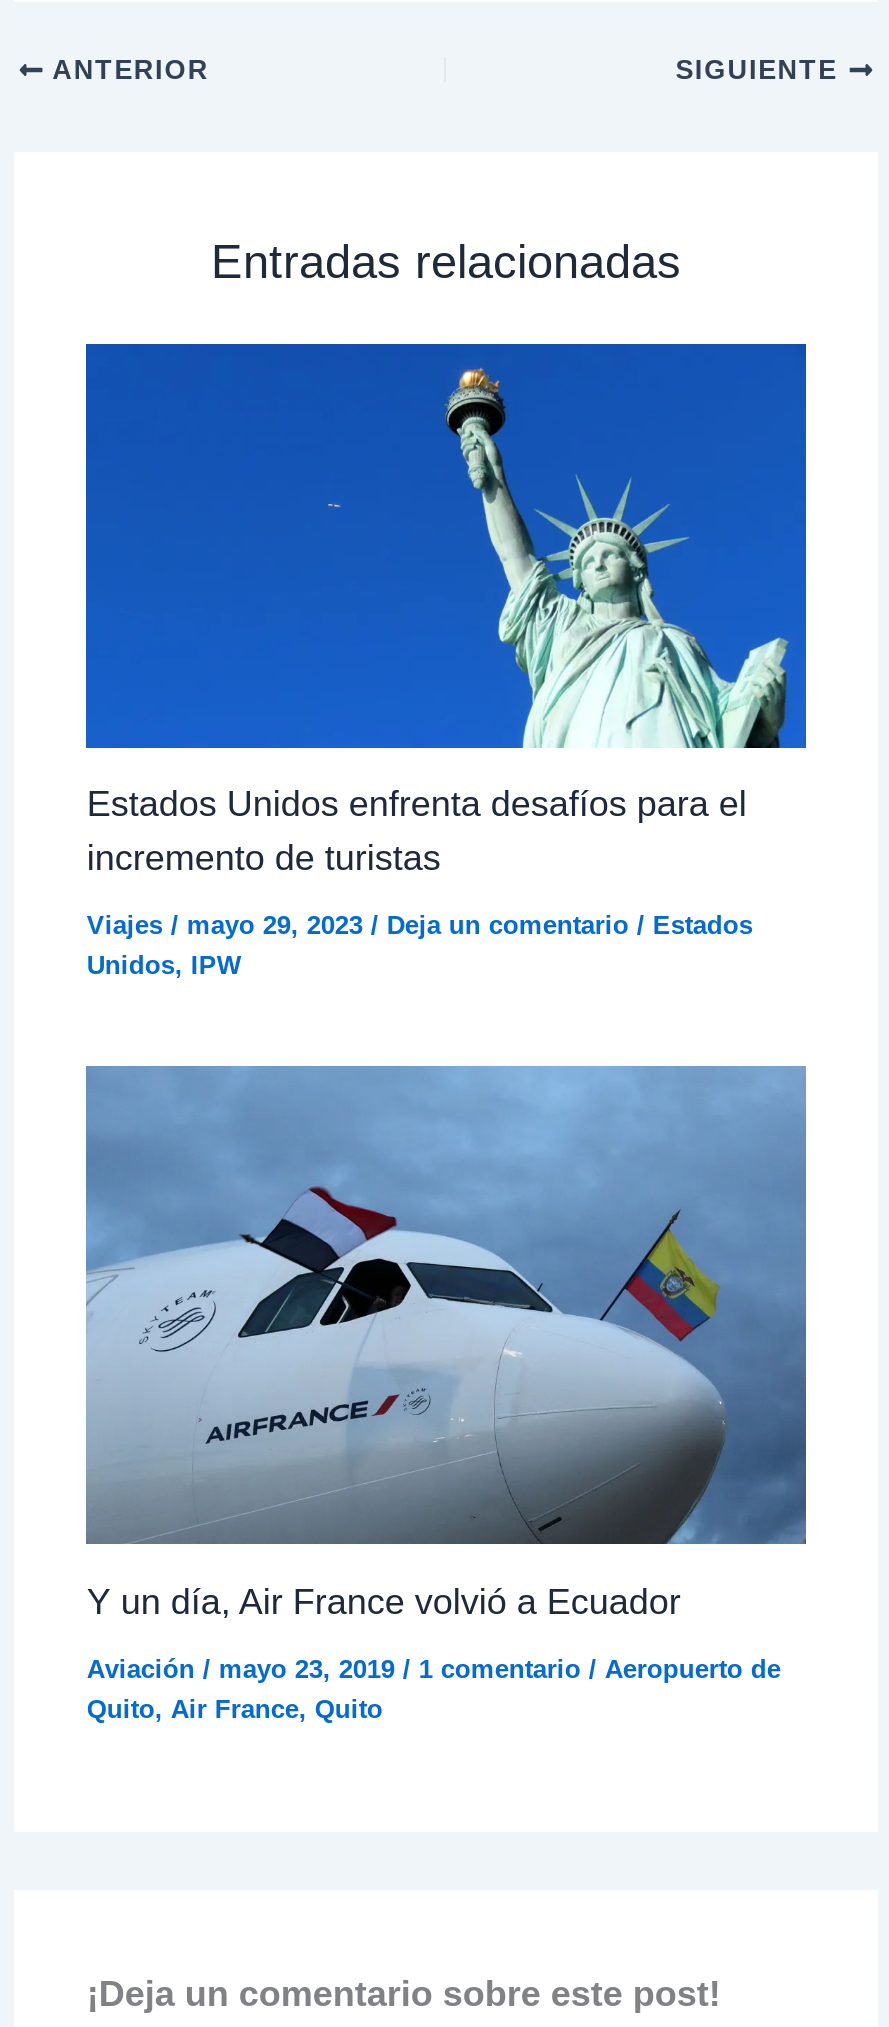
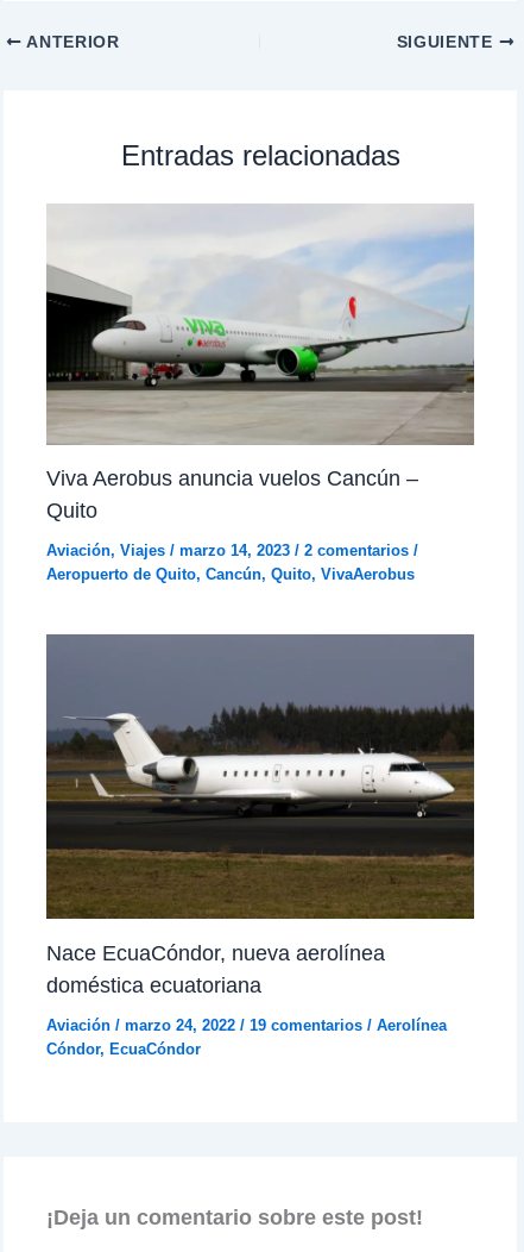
- [image]
- Estados Unidos enfrenta desafíos para el
- incremento de turistas
+ [image]
+ Viva Aerobus anuncia vuelos Cancún –
+ Quito

- Viajes / mayo 29, 2023 / Deja un comentario / Estados
- Unidos, IPW
+ Aviación, Viajes / marzo 14, 2023 / 2 comentarios /
+ Aeropuerto de Quito, Cancún, Quito, VivaAerobus

- [image]
- Y un día, Air France volvió a Ecuador
+ [image]
+ Nace EcuaCóndor, nueva aerolínea
+ doméstica ecuatoriana

- Aviación / mayo 23, 2019 / 1 comentario / Aeropuerto de
- Quito, Air France, Quito
+ Aviación / marzo 24, 2022 / 19 comentarios / Aerolínea
+ Cóndor, EcuaCóndor
